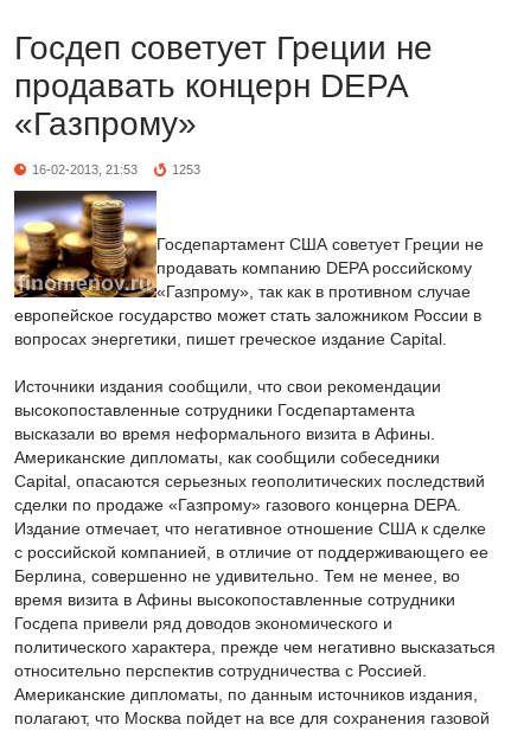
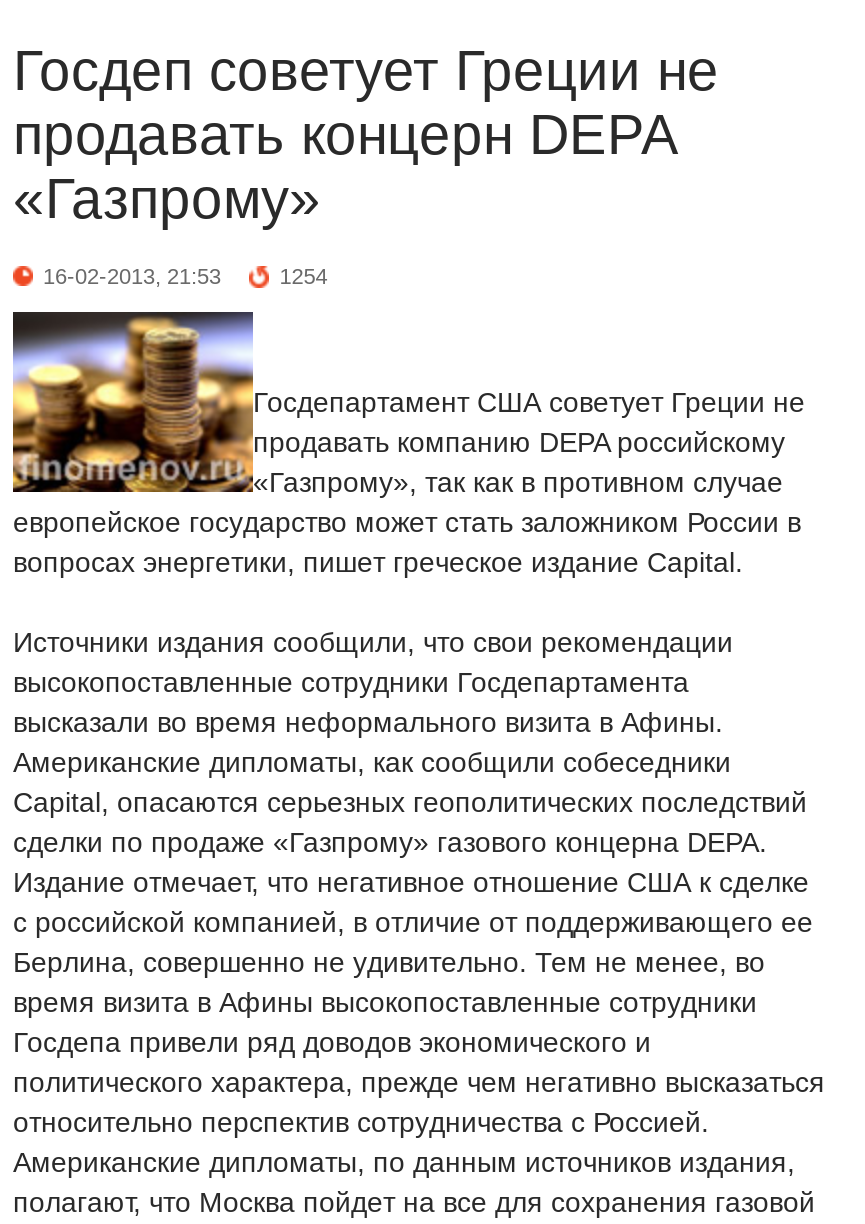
- 1253
+ 1254
